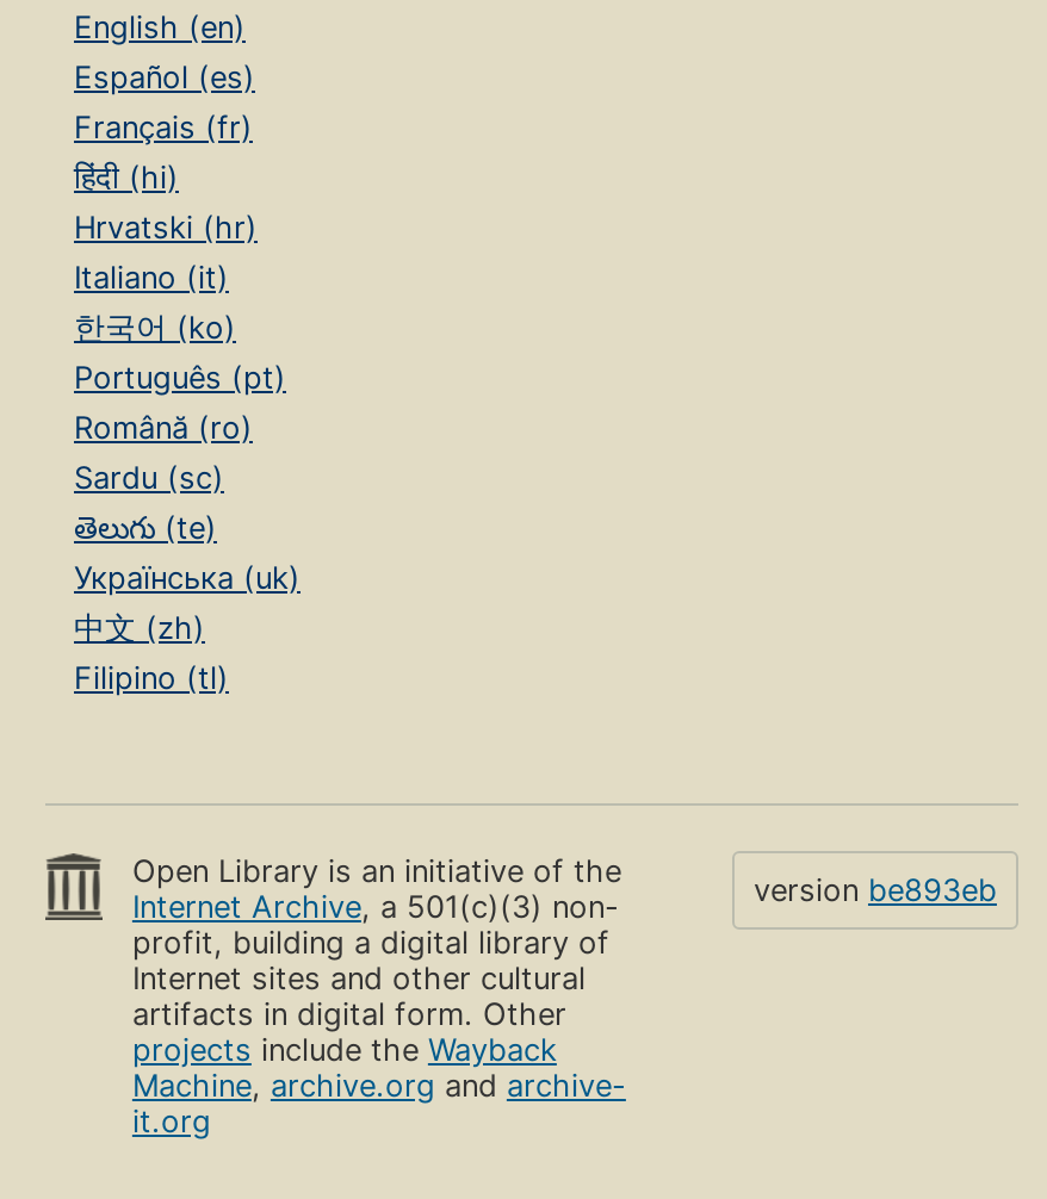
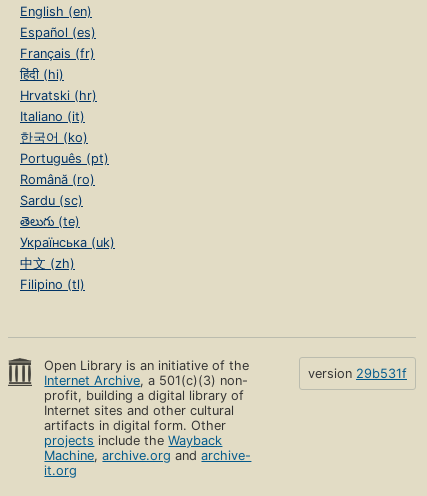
- version be893eb
+ version 29b531f
